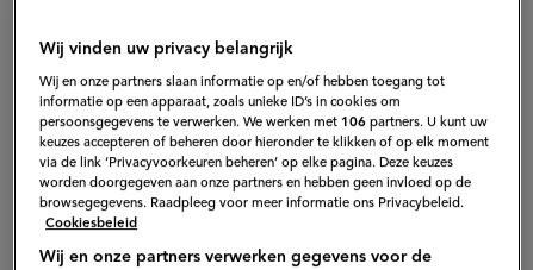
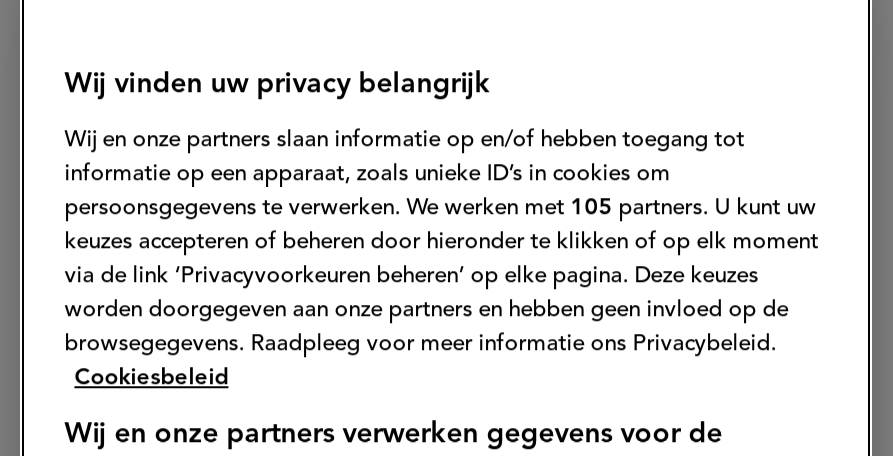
- persoonsgegevens te verwerken. We werken met 106 partners. U kunt uw
+ persoonsgegevens te verwerken. We werken met 105 partners. U kunt uw
